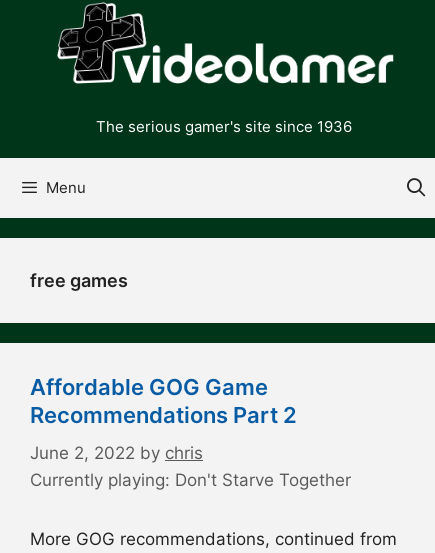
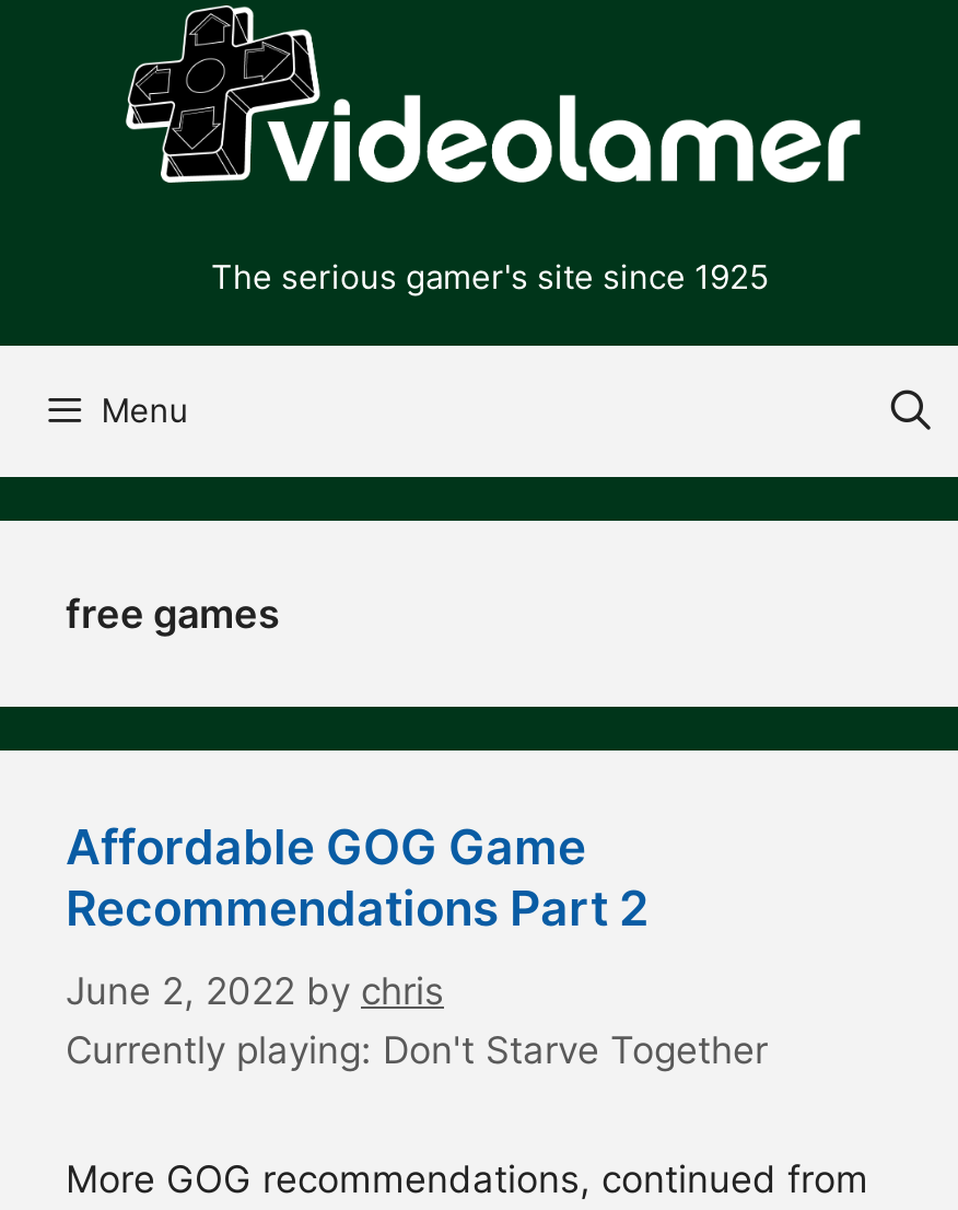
- The serious gamer's site since 1936
+ The serious gamer's site since 1925
